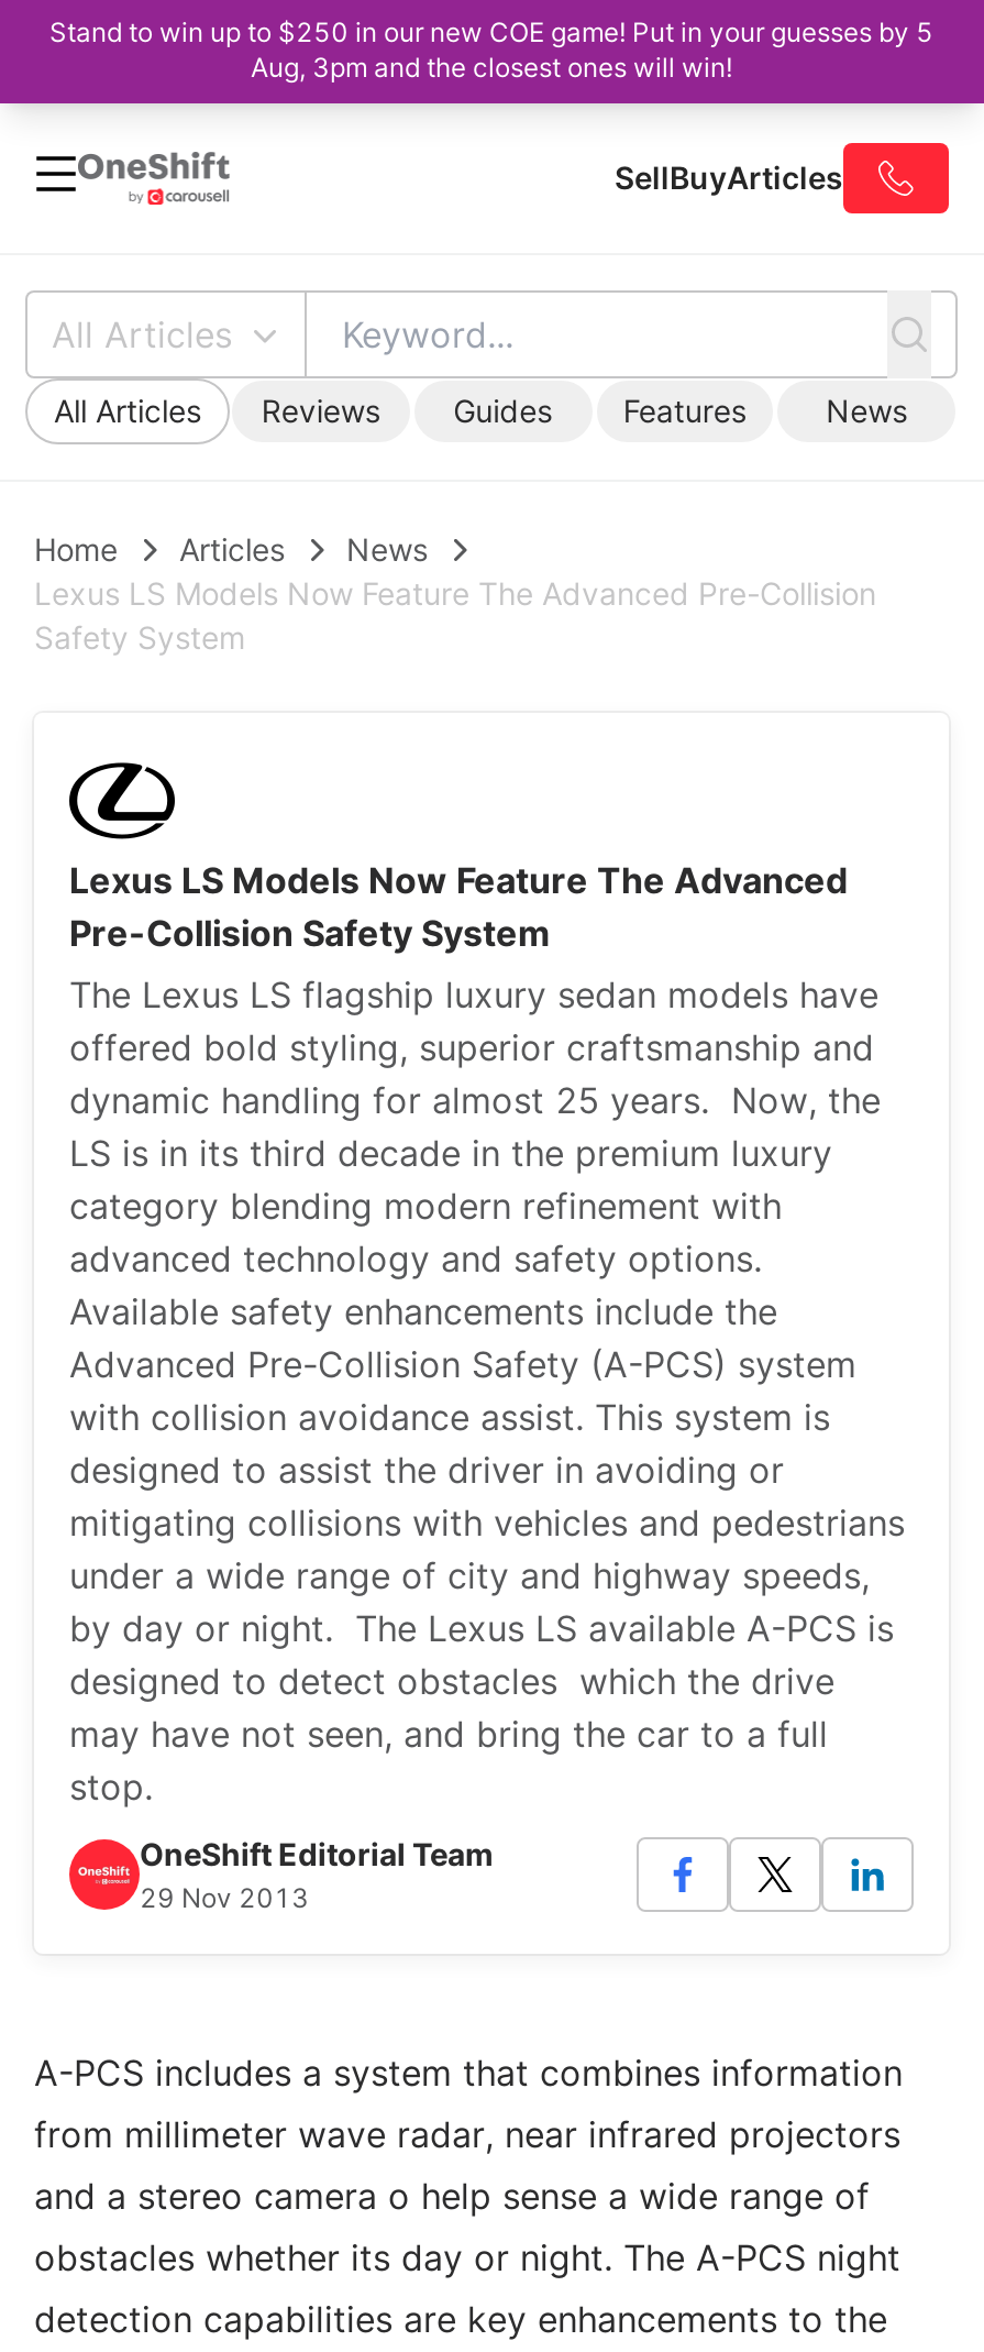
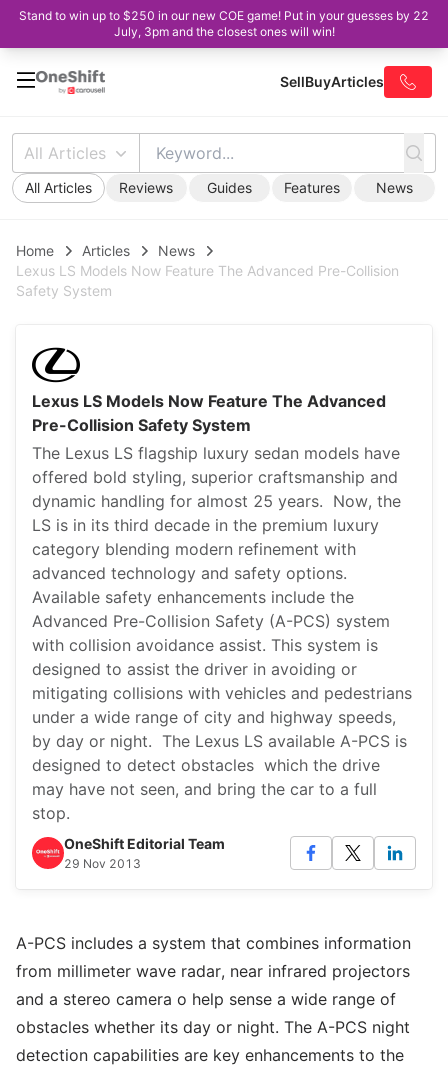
- Stand to win up to $250 in our new COE game! Put in your guesses by 5
+ Stand to win up to $250 in our new COE game! Put in your guesses by 22

- Aug, 3pm and the closest ones will win!
+ July, 3pm and the closest ones will win!
